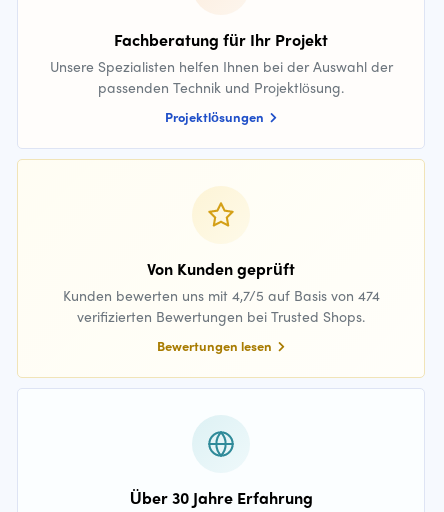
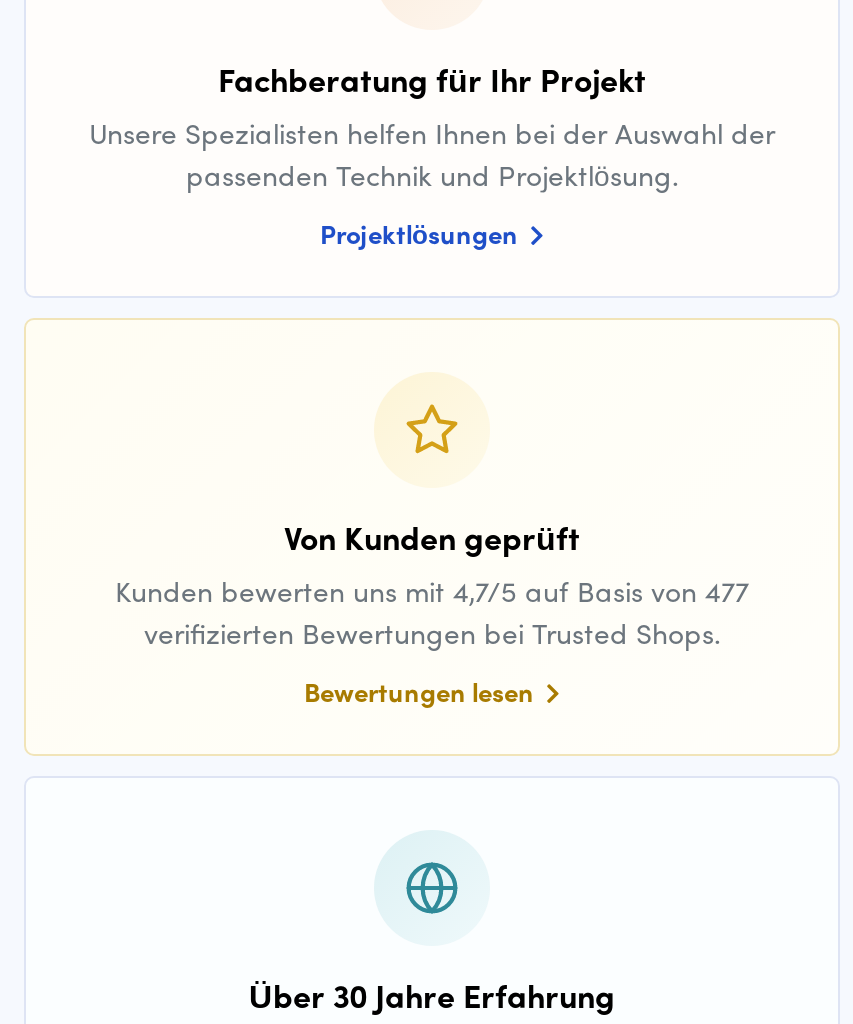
- Kunden bewerten uns mit 4,7/5 auf Basis von 474
+ Kunden bewerten uns mit 4,7/5 auf Basis von 477
